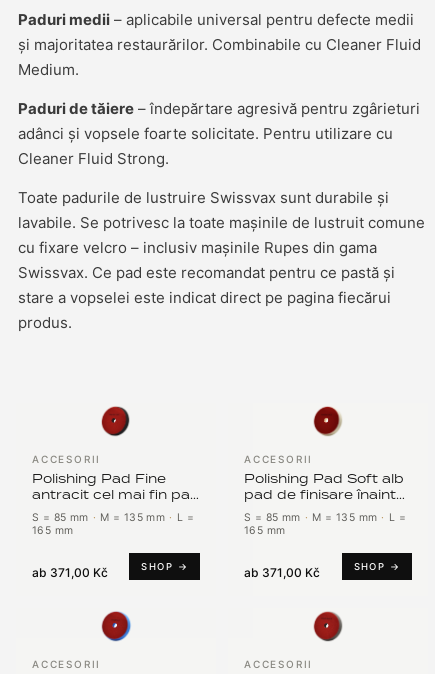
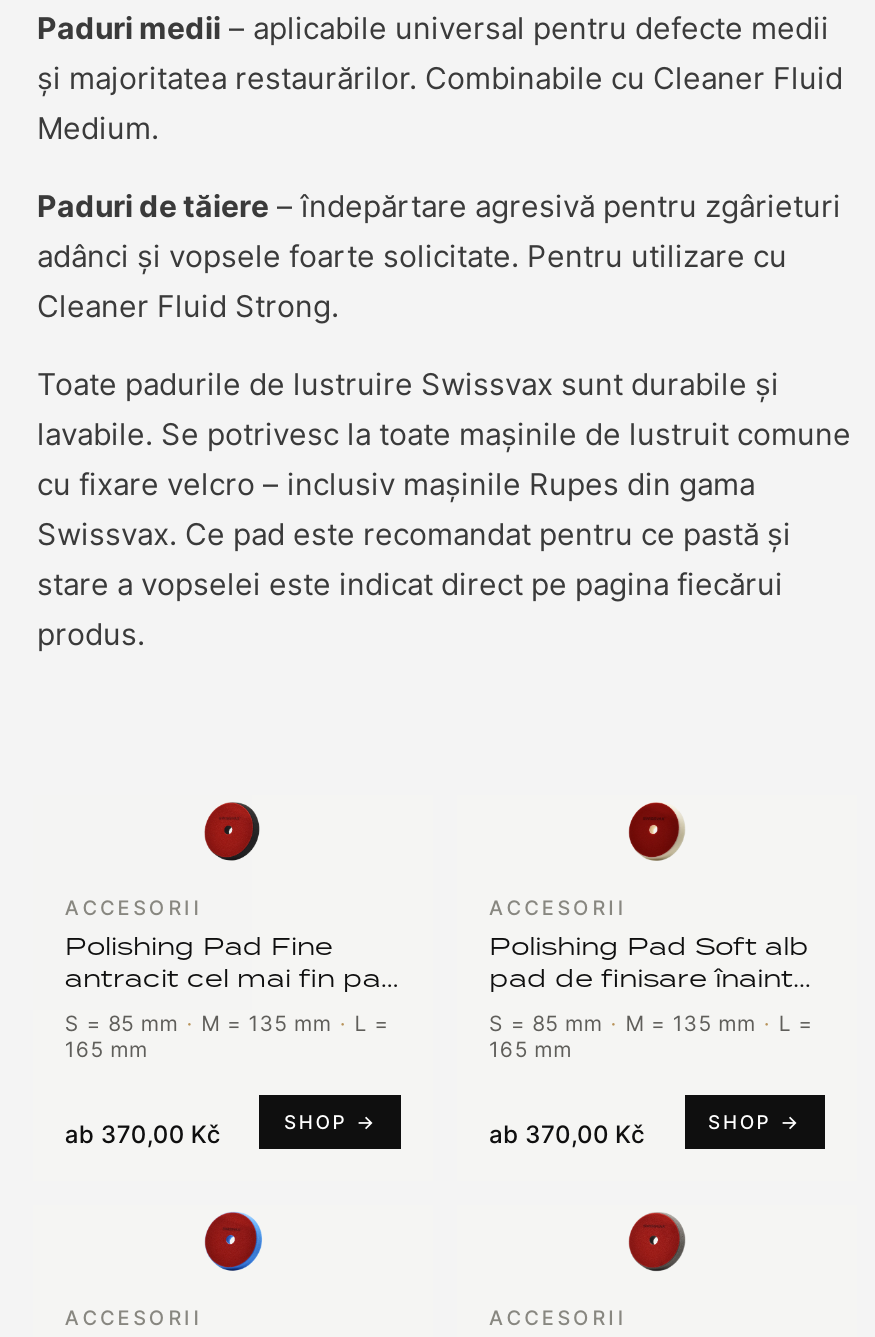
- ab 371,00 Kč
+ ab 370,00 Kč

- ab 371,00 Kč
+ ab 370,00 Kč
